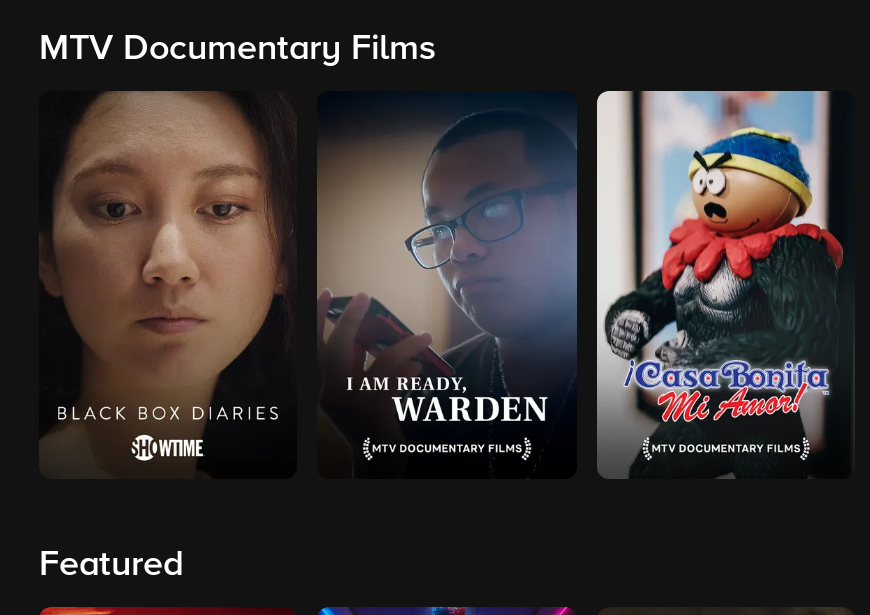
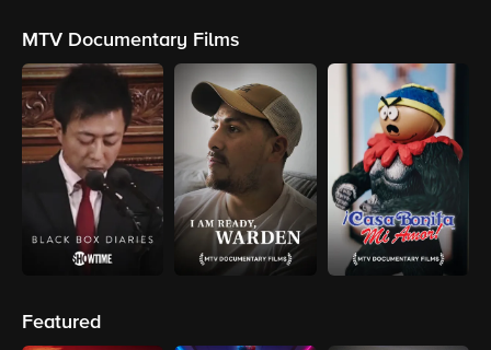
- [image]
+ [image]

- [image]
+ [image]
